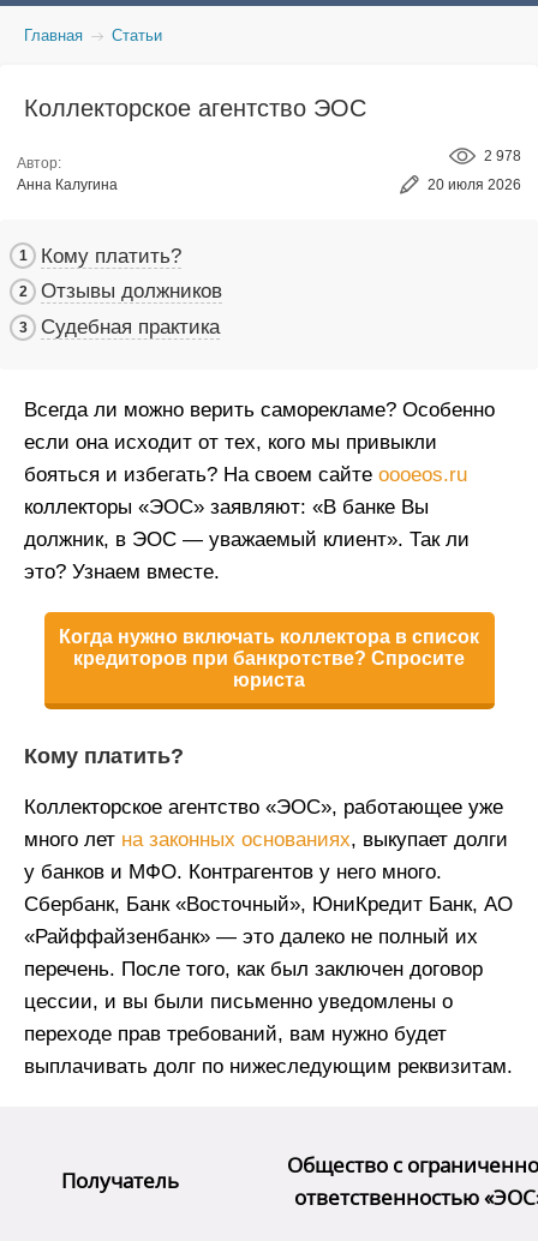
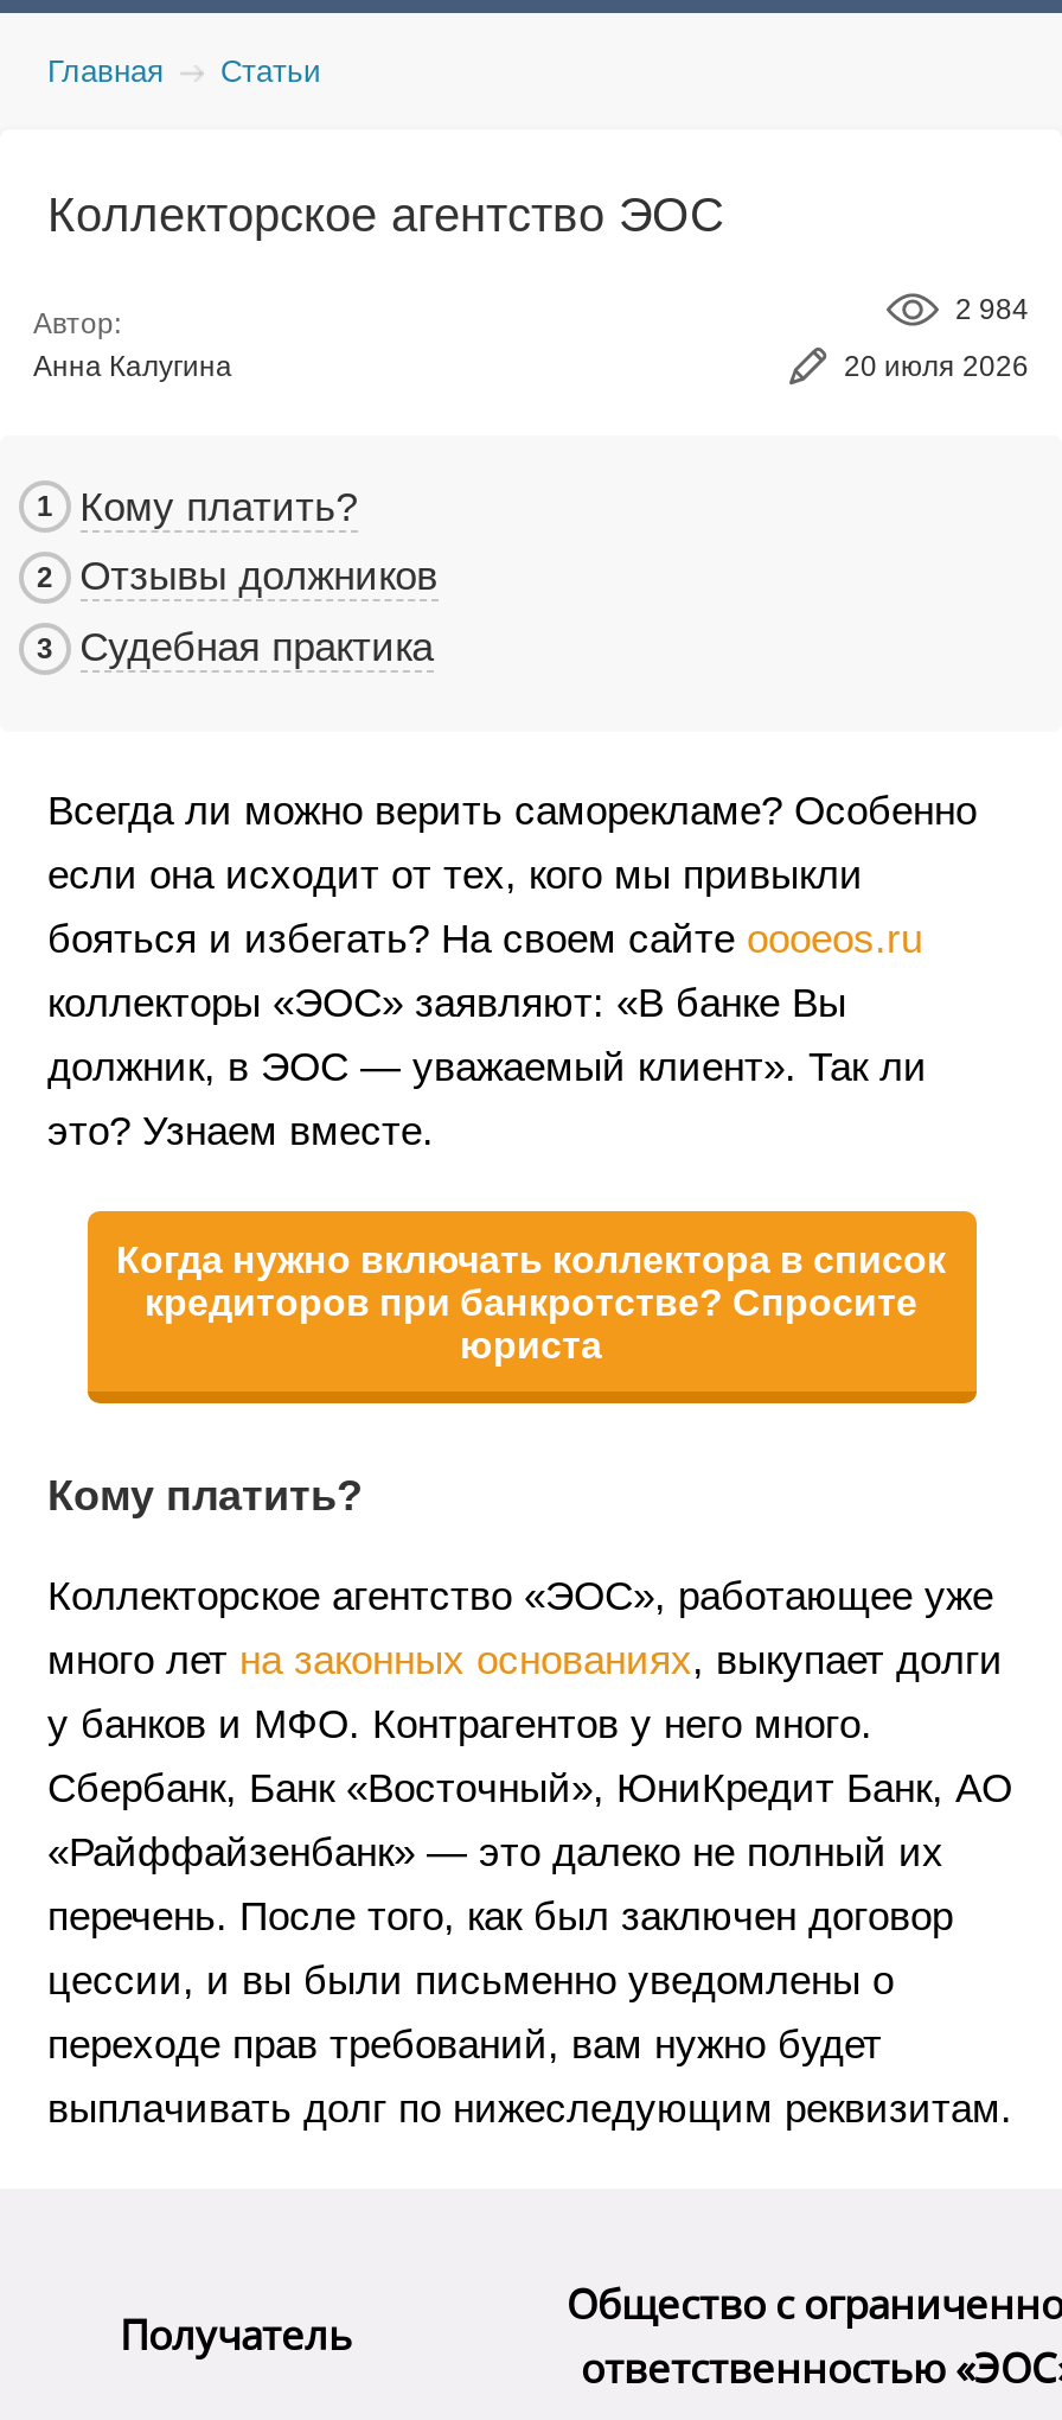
- 2 978
+ 2 984
